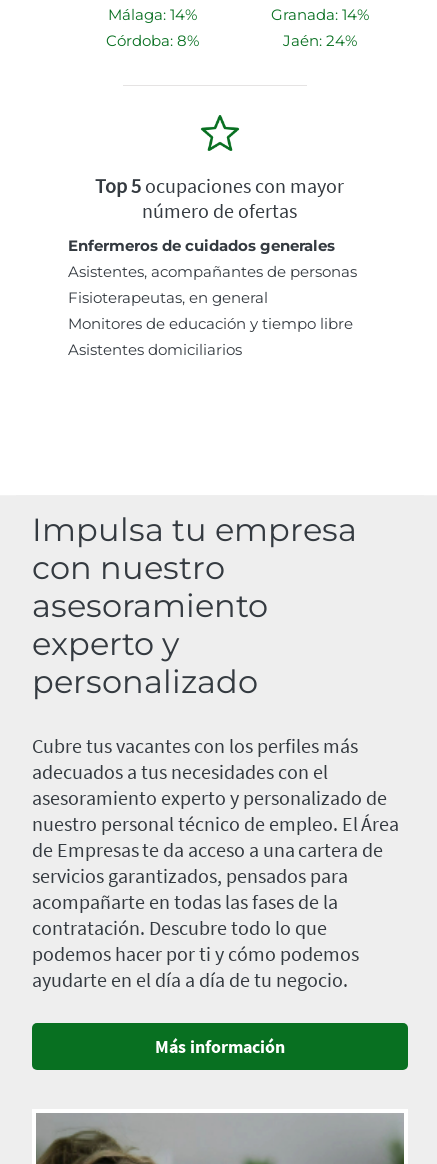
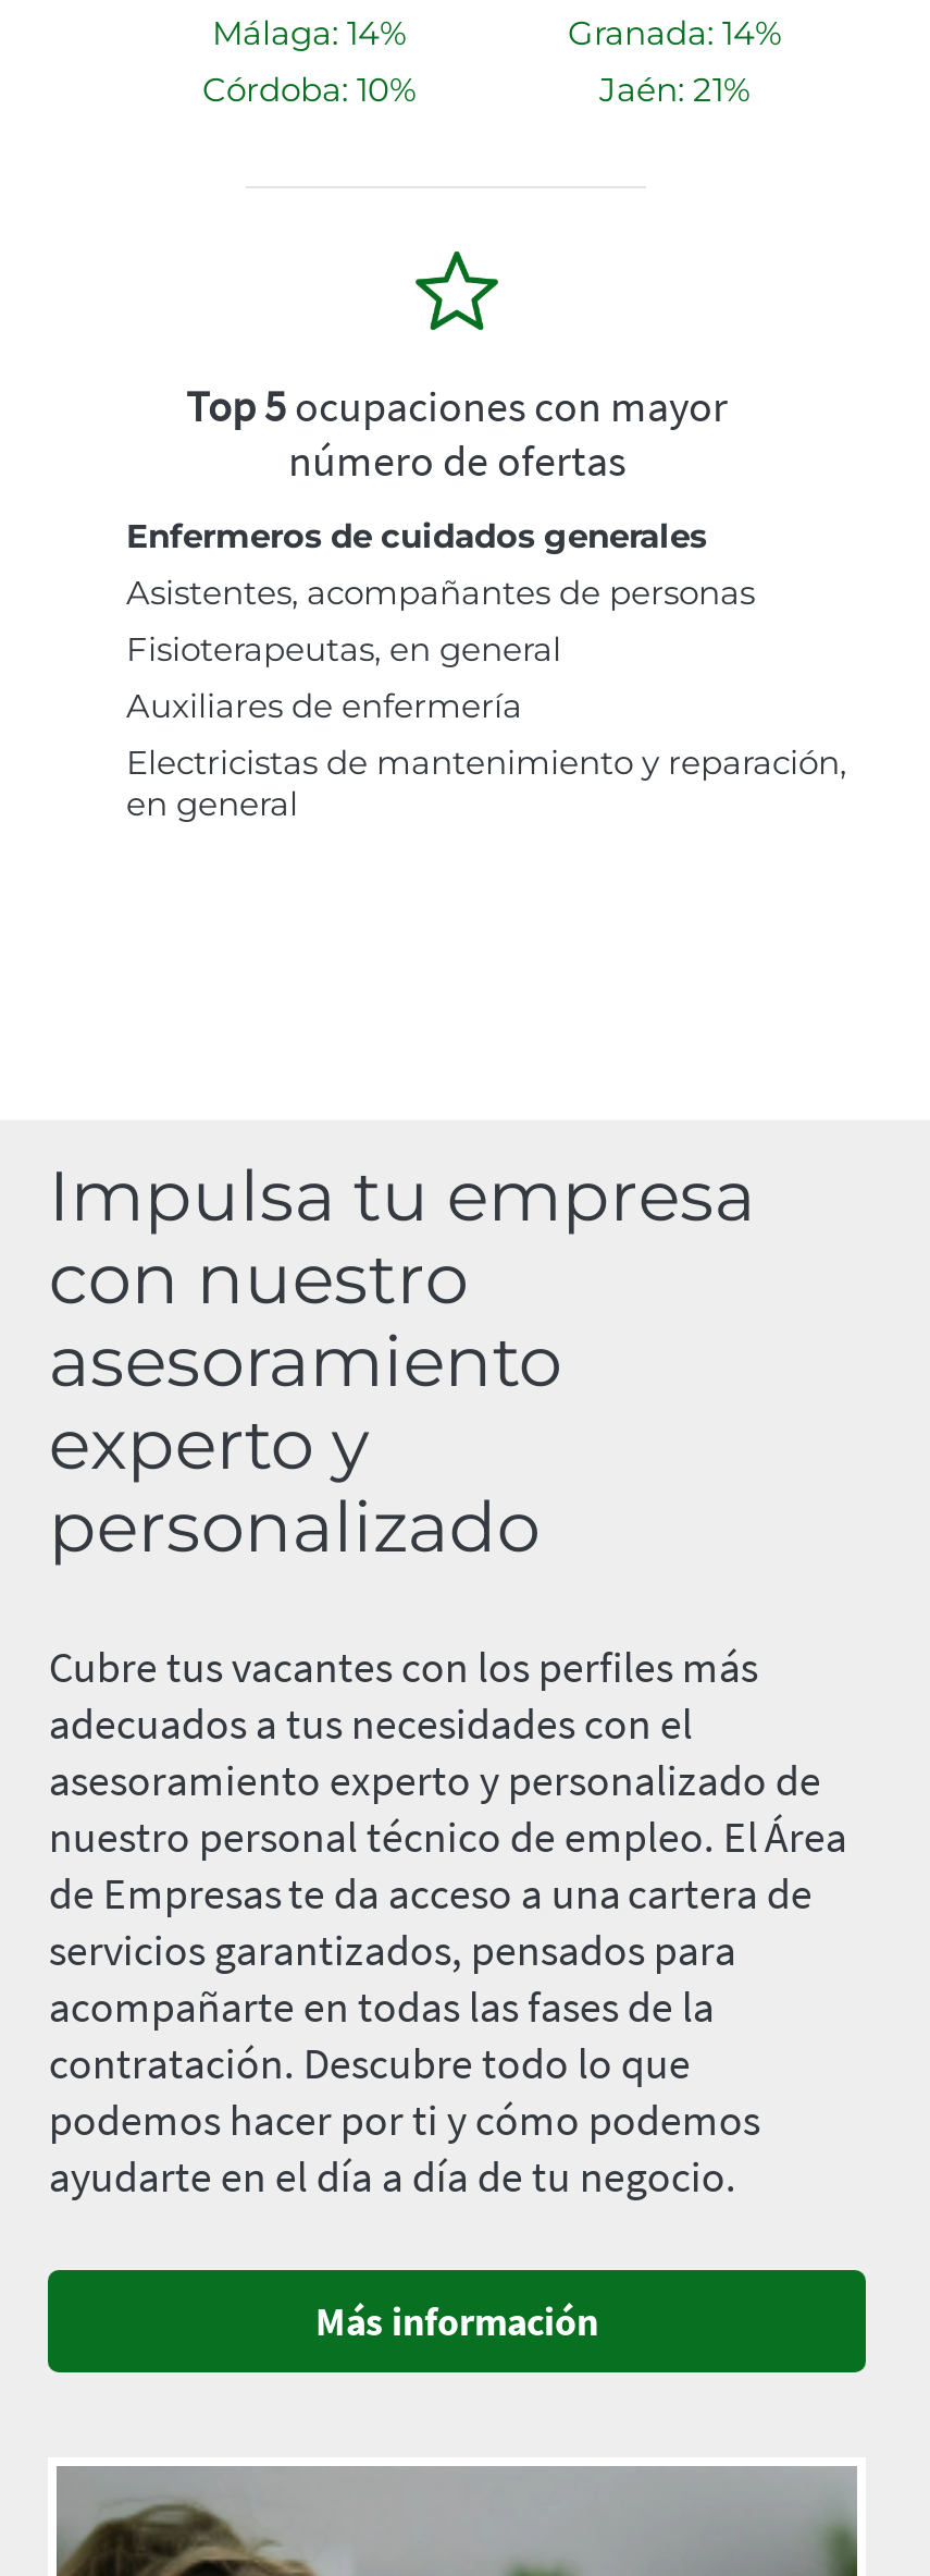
- Córdoba: 8%
+ Córdoba: 10%

- Jaén: 24%
+ Jaén: 21%

- Monitores de educación y tiempo libre
- Asistentes domiciliarios
+ Auxiliares de enfermería
+ Electricistas de mantenimiento y reparación,
+ en general
